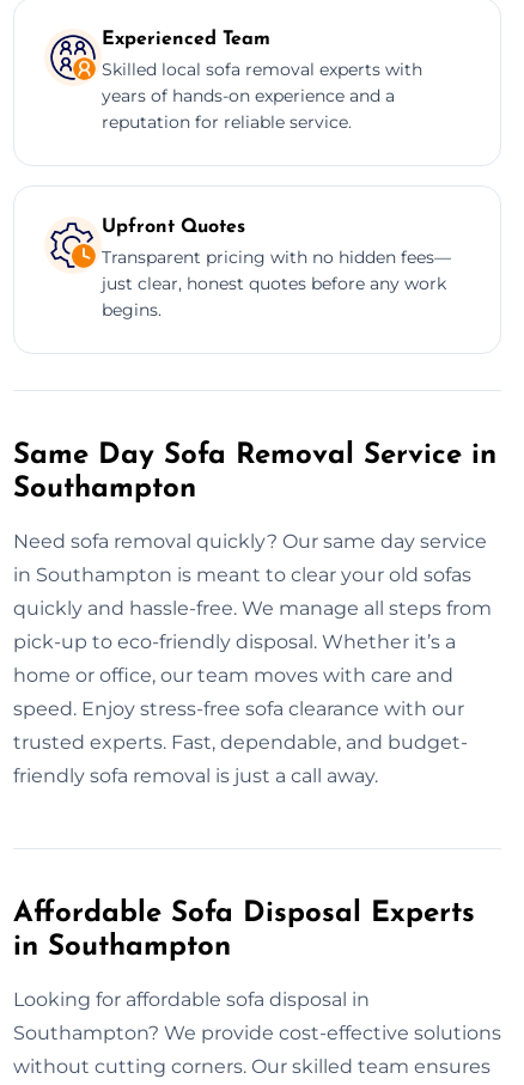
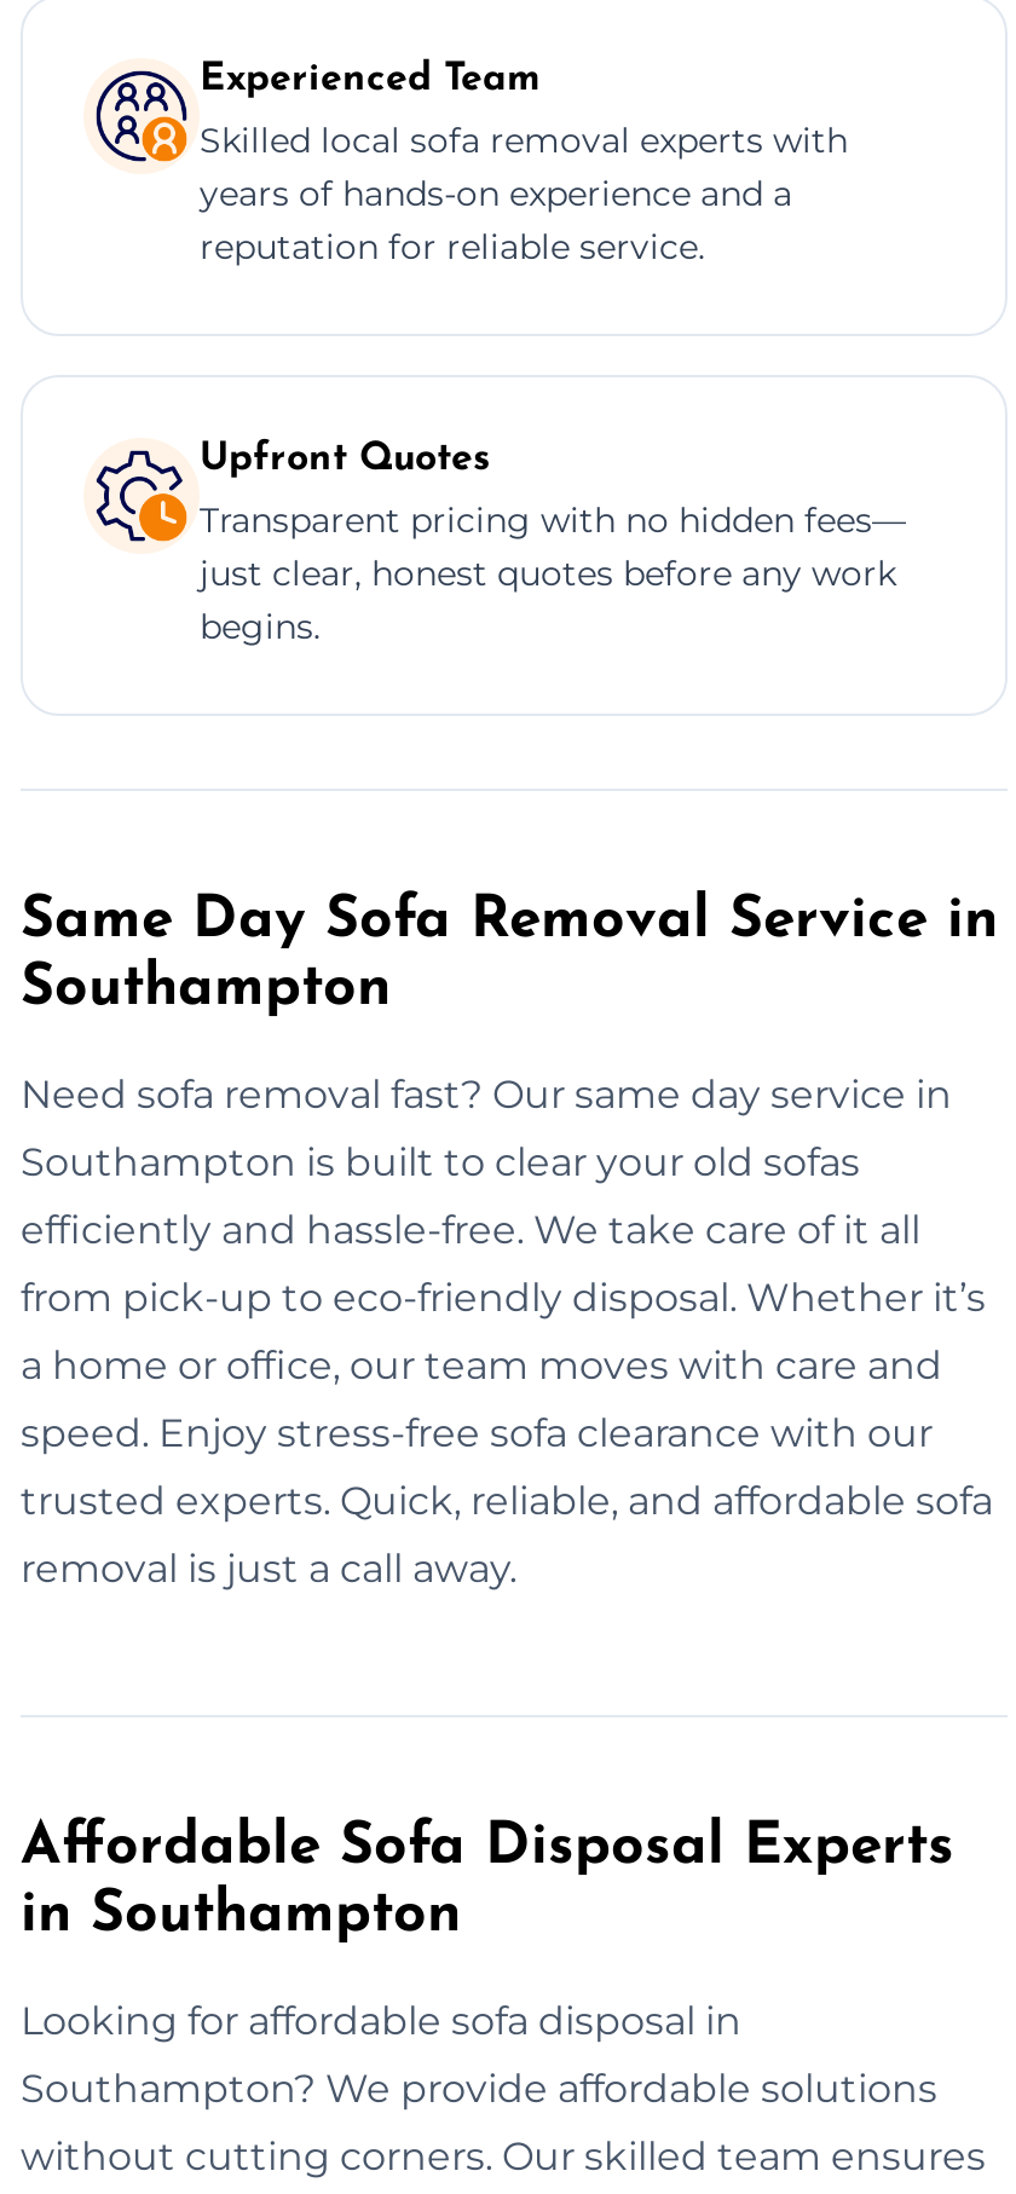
- Need sofa removal quickly? Our same day service
+ Need sofa removal fast? Our same day service in

- in Southampton is meant to clear your old sofas
+ Southampton is built to clear your old sofas

- quickly and hassle-free. We manage all steps from
+ efficiently and hassle-free. We take care of it all

- pick-up to eco-friendly disposal. Whether it’s a
+ from pick-up to eco-friendly disposal. Whether it’s

- home or office, our team moves with care and
+ a home or office, our team moves with care and

- trusted experts. Fast, dependable, and budget-
+ trusted experts. Quick, reliable, and affordable sofa

- friendly sofa removal is just a call away.
+ removal is just a call away.

- Southampton? We provide cost-effective solutions
+ Southampton? We provide affordable solutions
